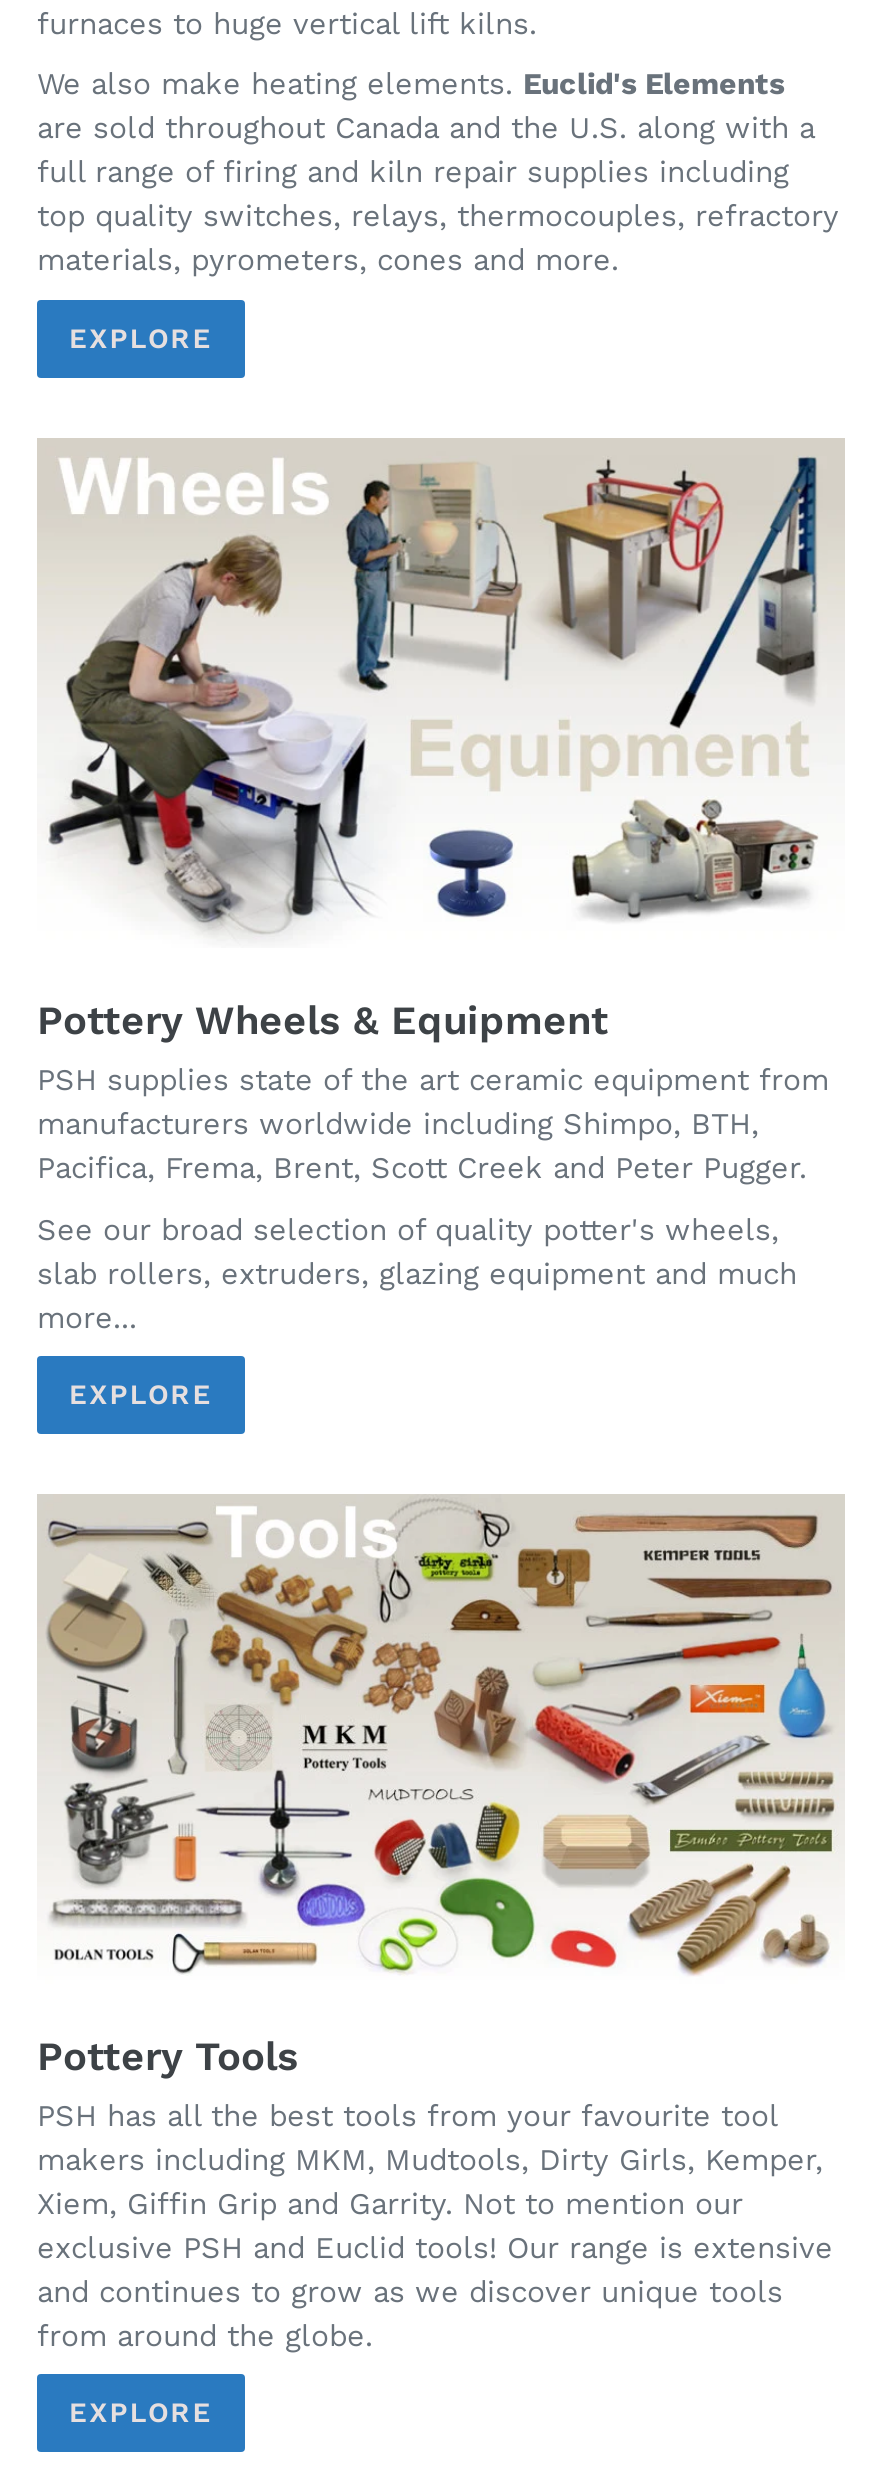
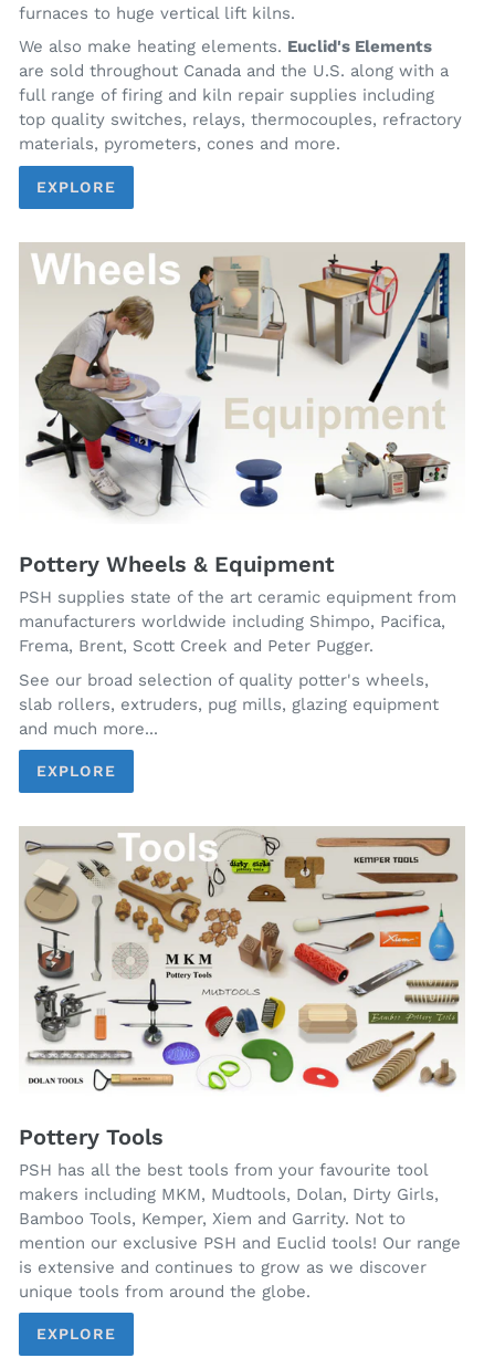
- manufacturers worldwide including Shimpo, BTH,
- Pacifica, Frema, Brent, Scott Creek and Peter Pugger.
+ manufacturers worldwide including Shimpo, Pacifica,
+ Frema, Brent, Scott Creek and Peter Pugger.

- slab rollers, extruders, glazing equipment and much
- more...
+ slab rollers, extruders, pug mills, glazing equipment
+ and much more...

- makers including MKM, Mudtools, Dirty Girls, Kemper,
- Xiem, Giffin Grip and Garrity. Not to mention our
- exclusive PSH and Euclid tools! Our range is extensive
- and continues to grow as we discover unique tools
- from around the globe.
+ makers including MKM, Mudtools, Dolan, Dirty Girls,
+ Bamboo Tools, Kemper, Xiem and Garrity. Not to
+ mention our exclusive PSH and Euclid tools! Our range
+ is extensive and continues to grow as we discover
+ unique tools from around the globe.
